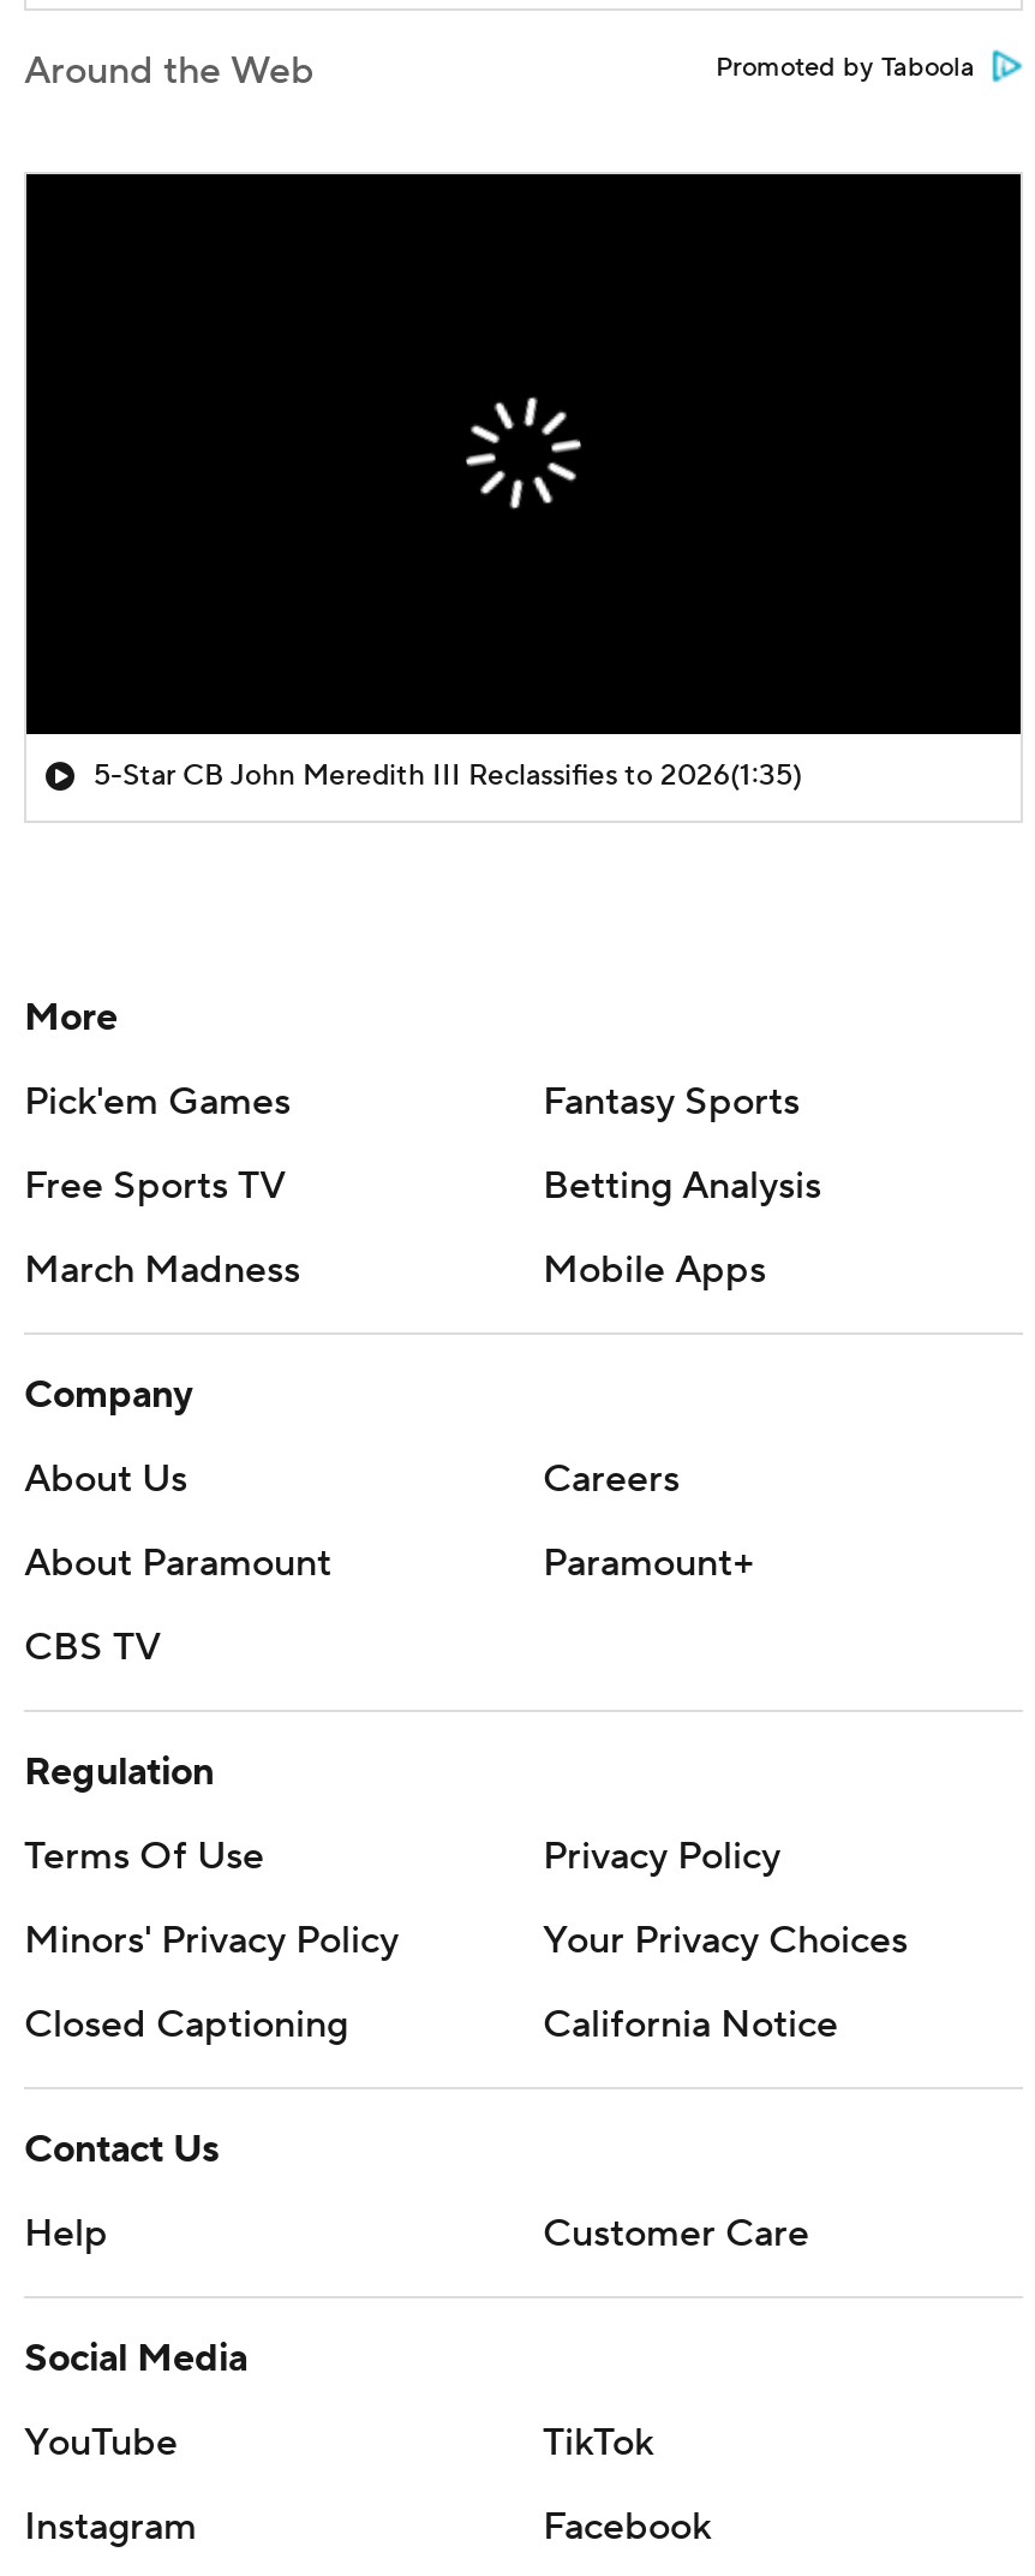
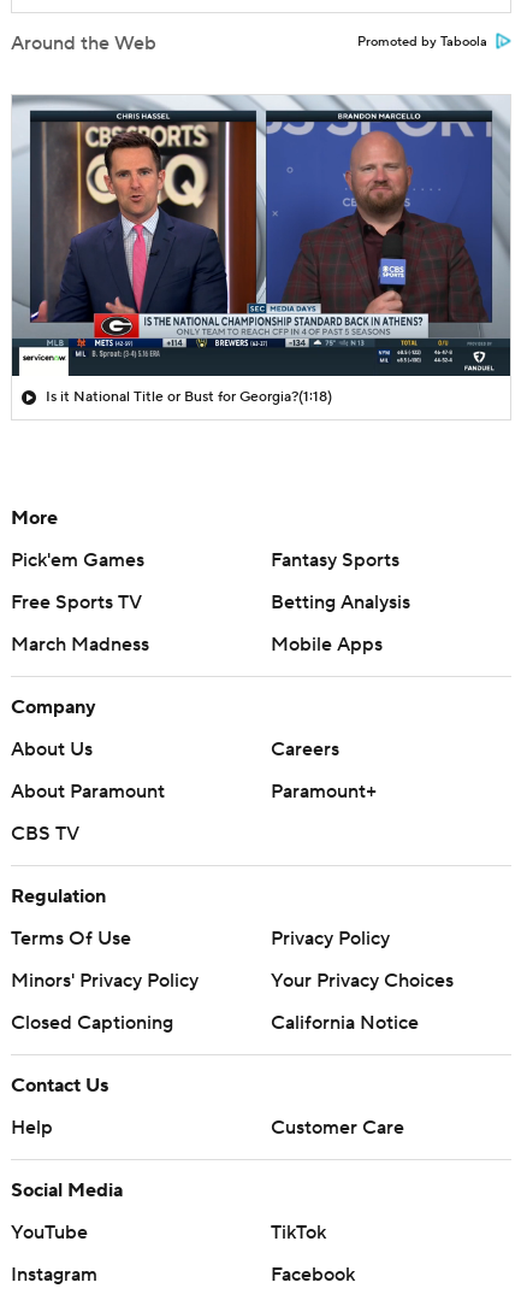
+ [image]

- 5-Star CB John Meredith III Reclassifies to 2026(1:35)
+ Is it National Title or Bust for Georgia?(1:18)
